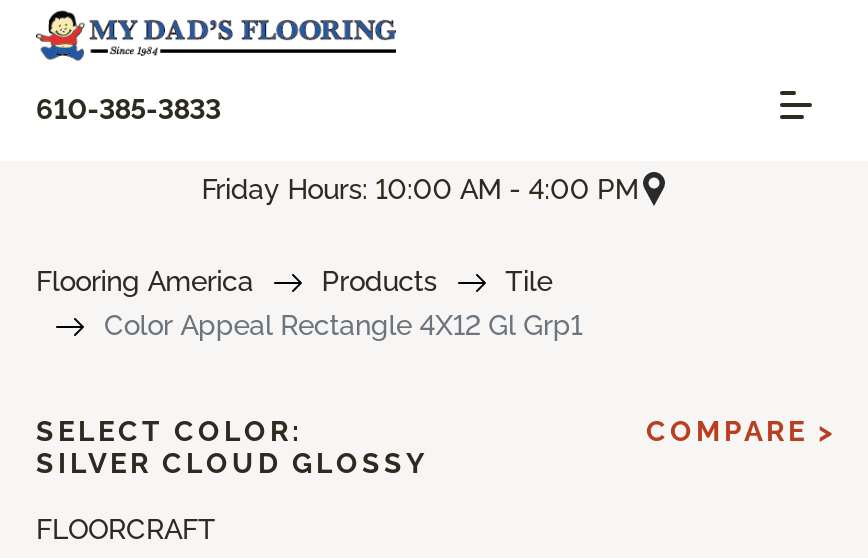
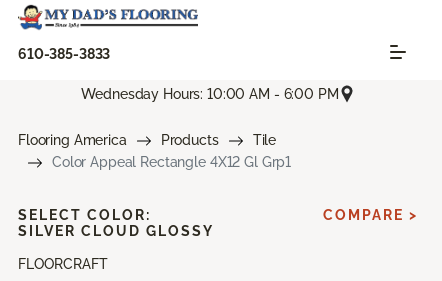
- Friday Hours: 10:00 AM - 4:00 PM
+ Wednesday Hours: 10:00 AM - 6:00 PM
